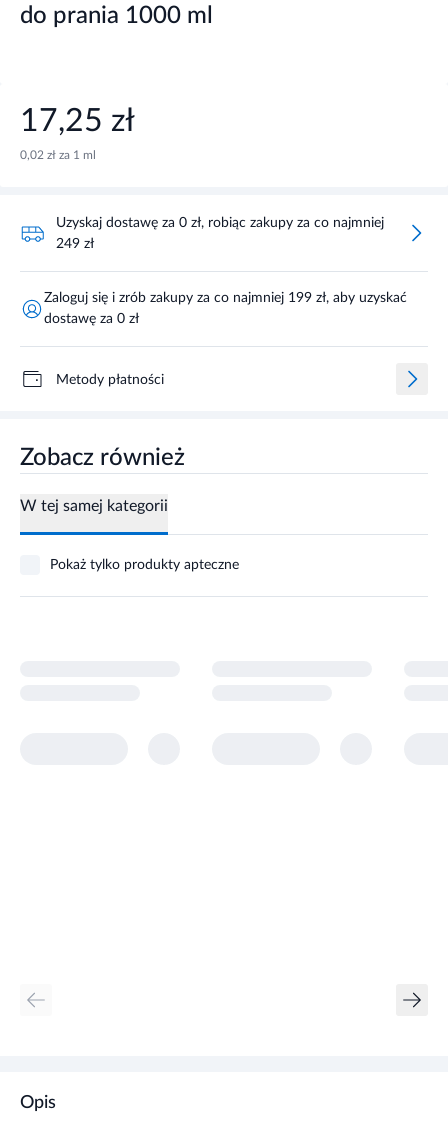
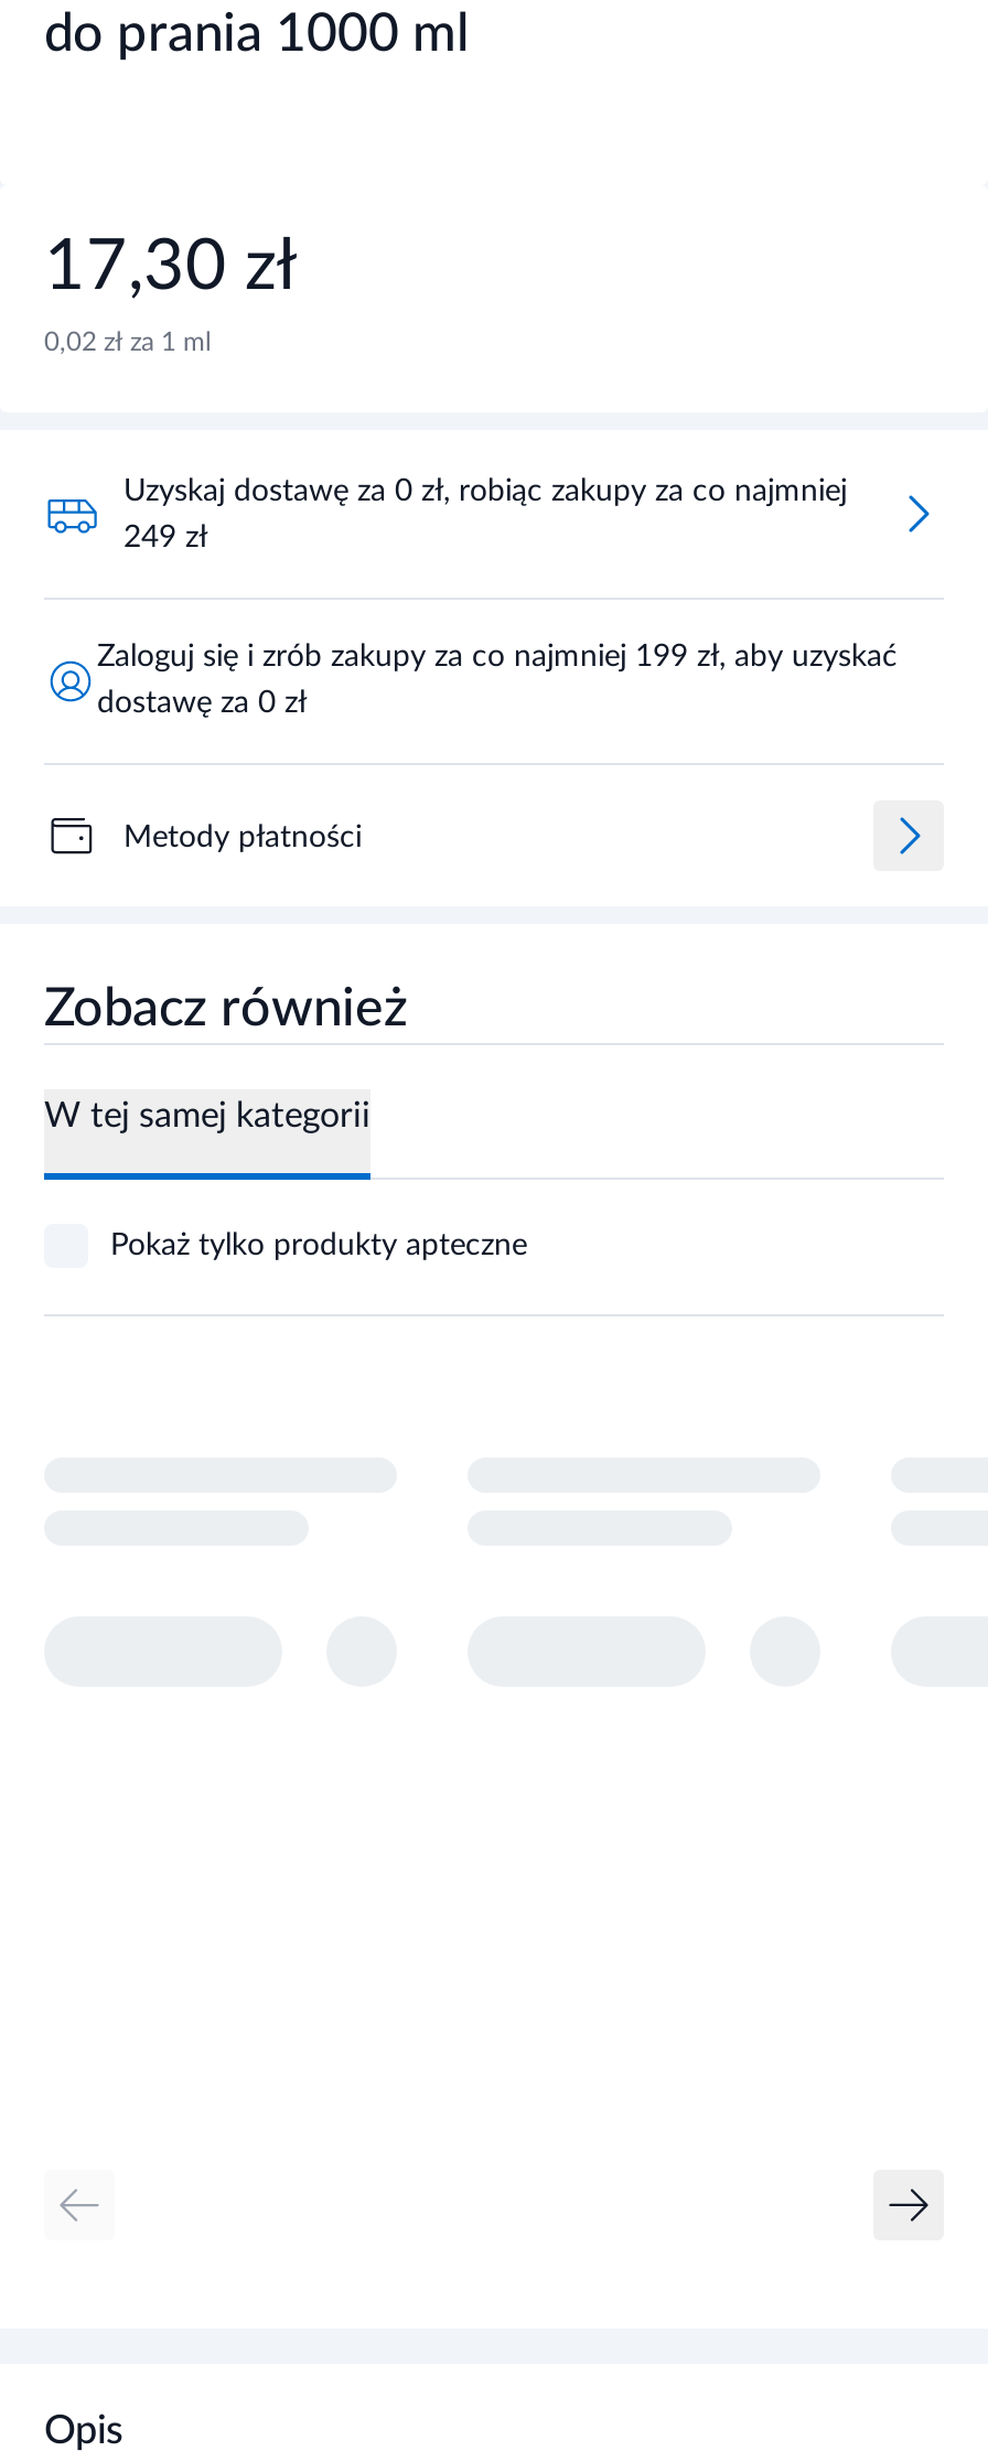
- 17,25 zł
+ 17,30 zł
